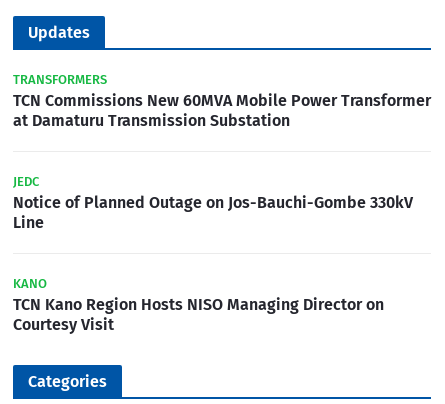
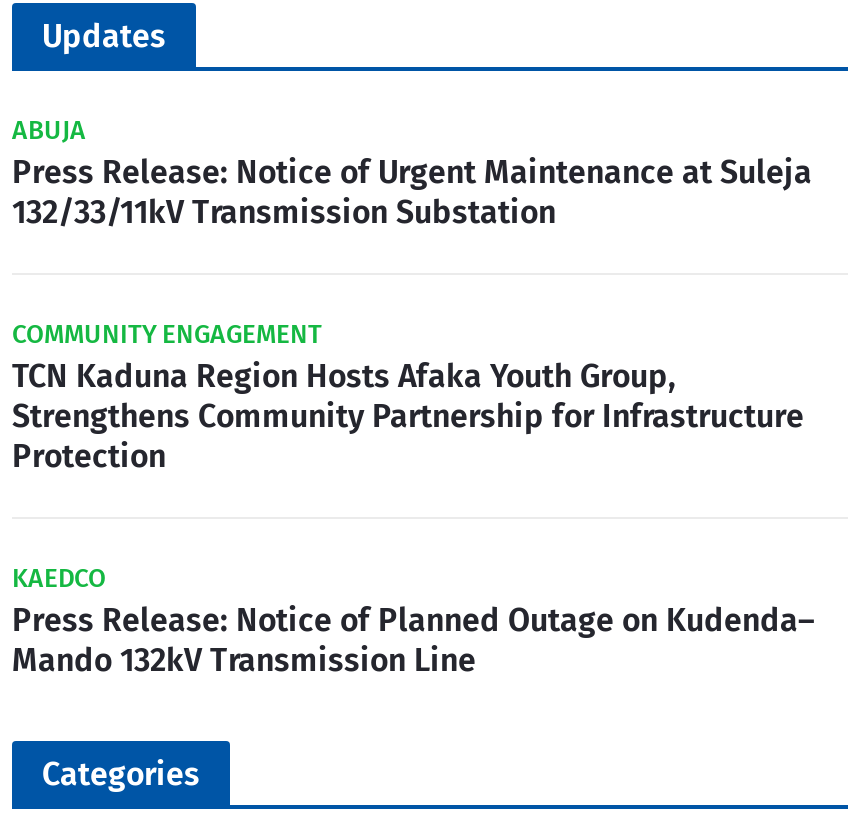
- TRANSFORMERS
- TCN Commissions New 60MVA Mobile Power Transformer
- at Damaturu Transmission Substation
+ ABUJA
+ Press Release: Notice of Urgent Maintenance at Suleja
+ 132/33/11kV Transmission Substation

- JEDC
- Notice of Planned Outage on Jos-Bauchi-Gombe 330kV
- Line
+ COMMUNITY ENGAGEMENT
+ TCN Kaduna Region Hosts Afaka Youth Group,
+ Strengthens Community Partnership for Infrastructure
+ Protection

- KANO
- TCN Kano Region Hosts NISO Managing Director on
- Courtesy Visit
+ KAEDCO
+ Press Release: Notice of Planned Outage on Kudenda–
+ Mando 132kV Transmission Line
